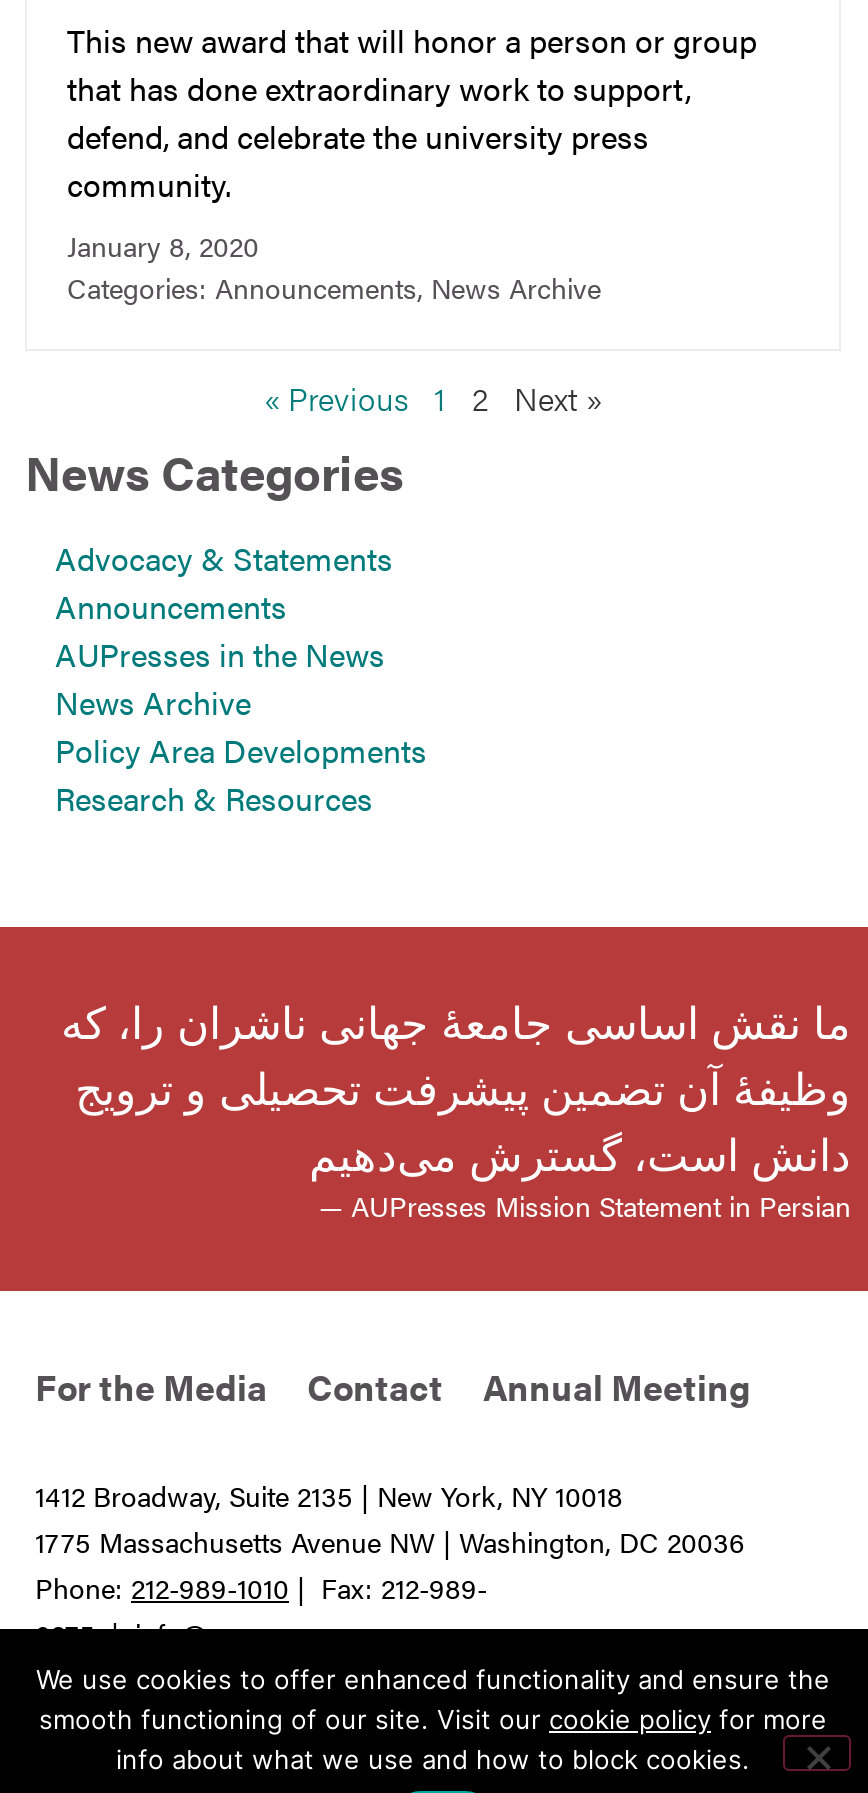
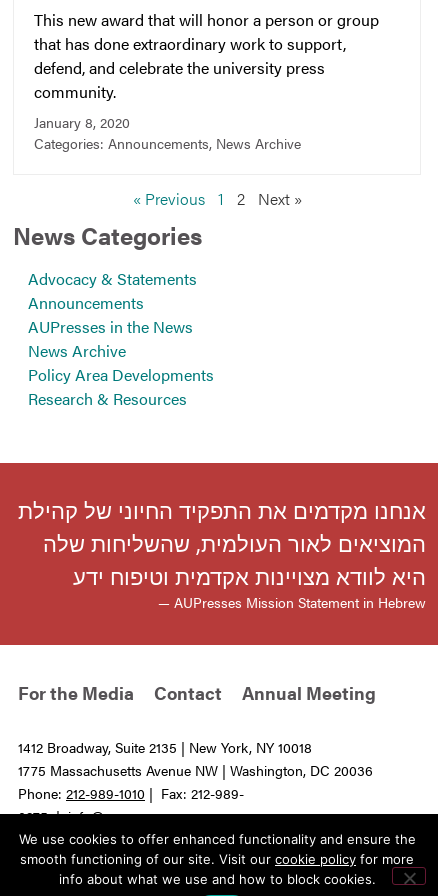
- ما نقش اساسی جامعهٔ جهانی ناشران را، که
- وظیفهٔ آن تضمین پیشرفت تحصیلی و ترویج
- دانش است، گسترش می‌دهیم
- — AUPresses Mission Statement in Persian
+ אנחנו מקדמים את התפקיד החיוני של קהילת
+ המוציאים לאור העולמית, שהשליחות שלה
+ היא לוודא מצויינות אקדמית וטיפוח ידע
+ — AUPresses Mission Statement in Hebrew
